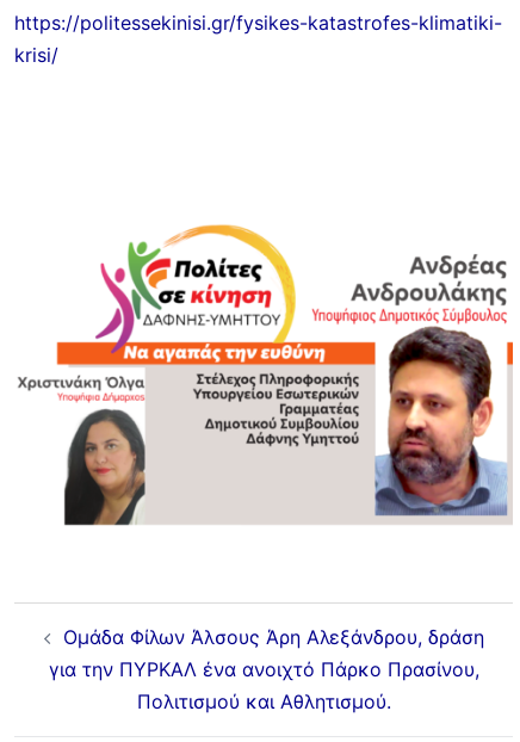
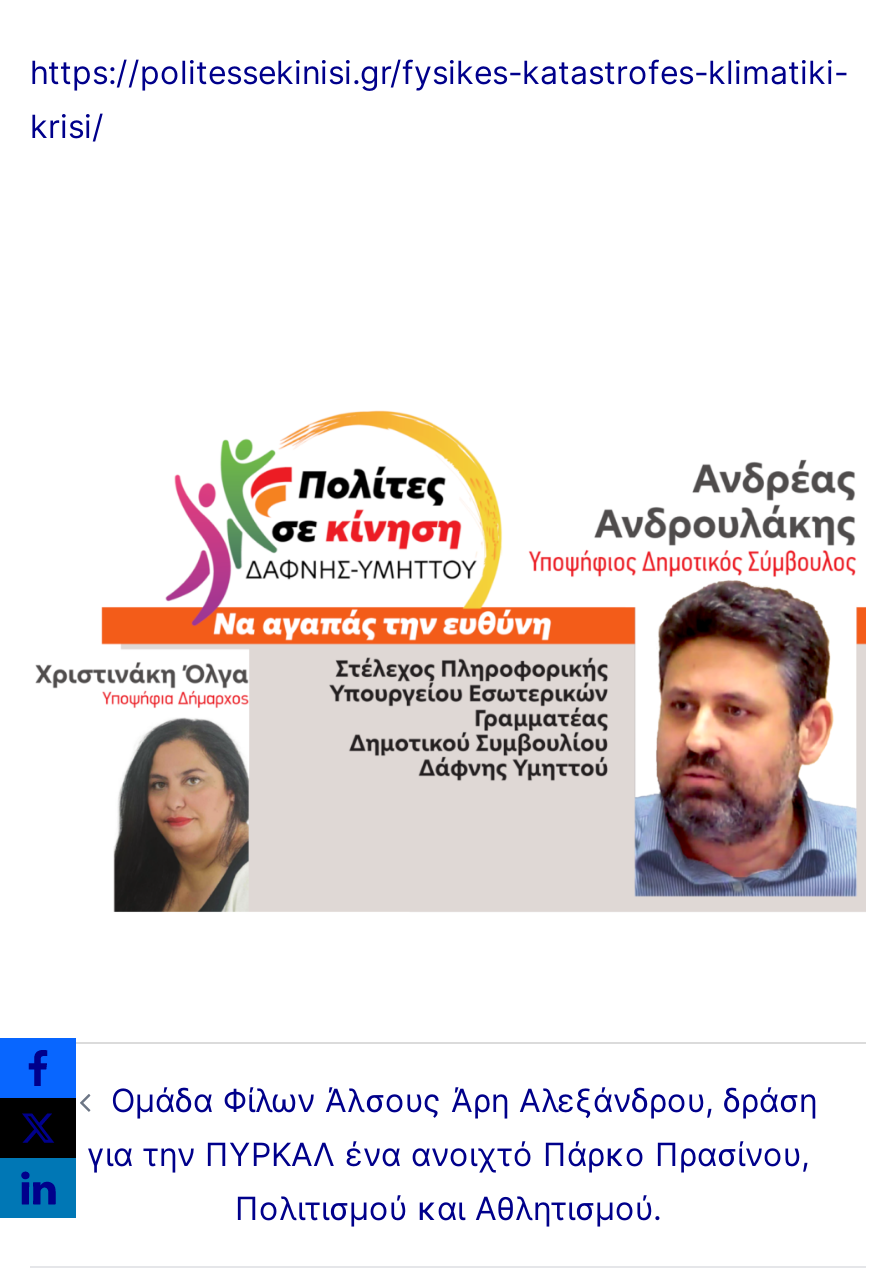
+ [image]
